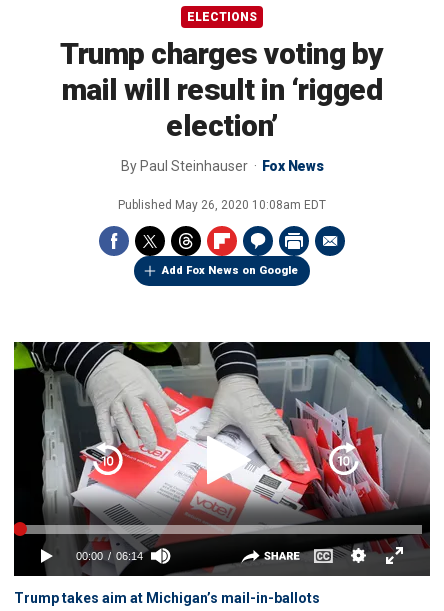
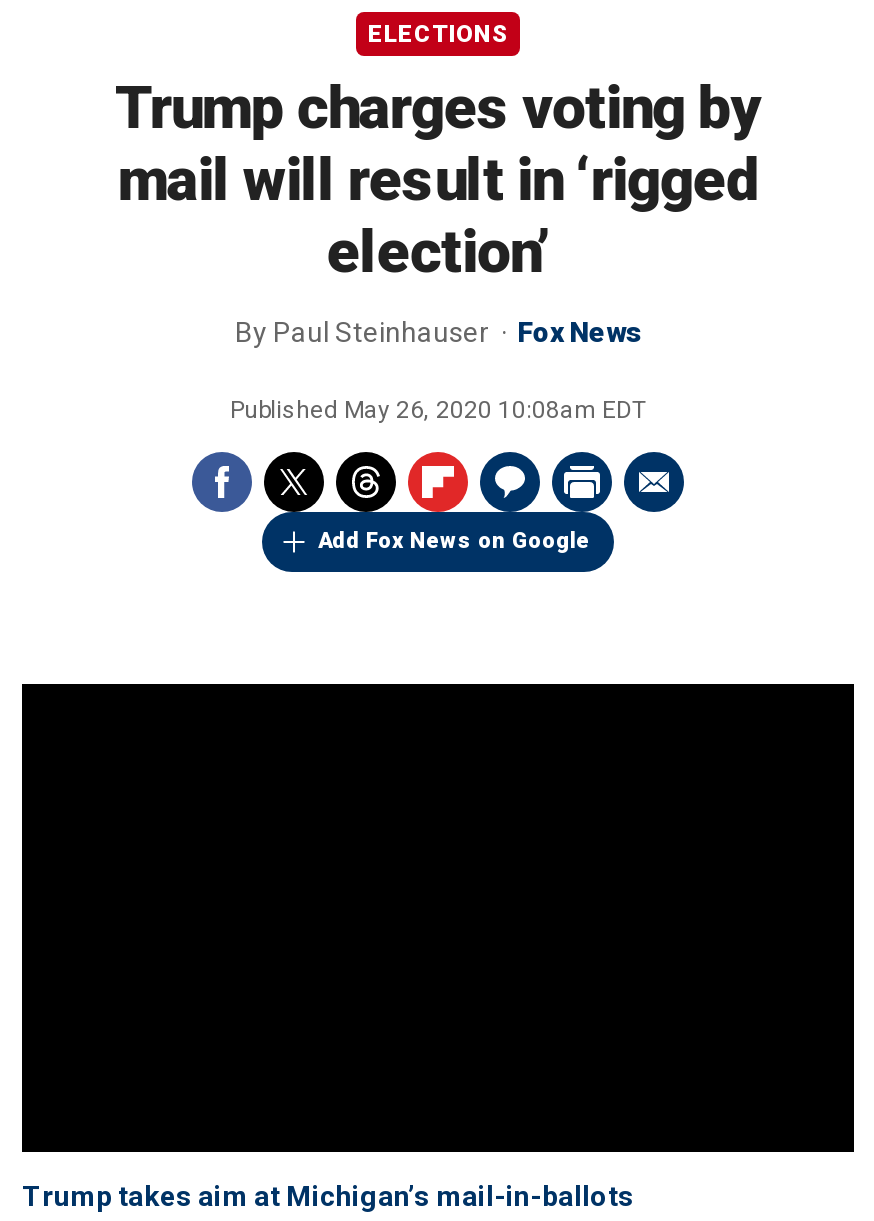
- [image]
